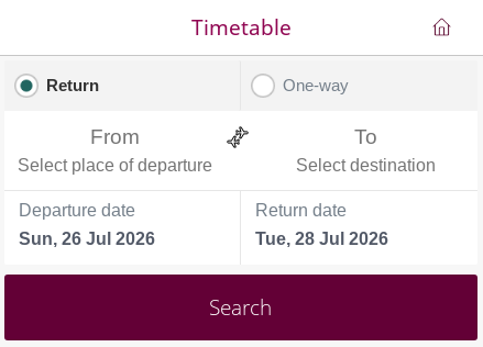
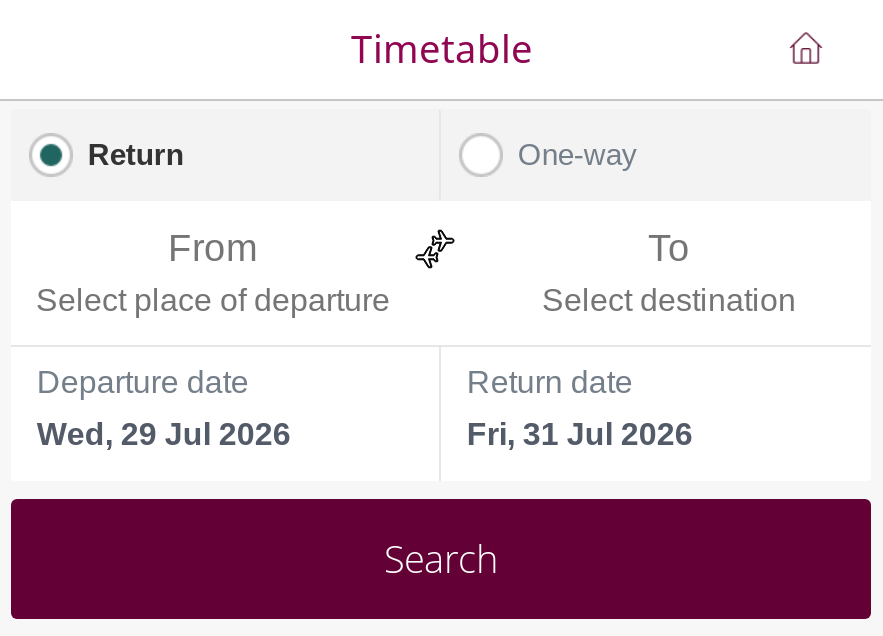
- Sun, 26 Jul 2026
+ Wed, 29 Jul 2026

- Tue, 28 Jul 2026
+ Fri, 31 Jul 2026
